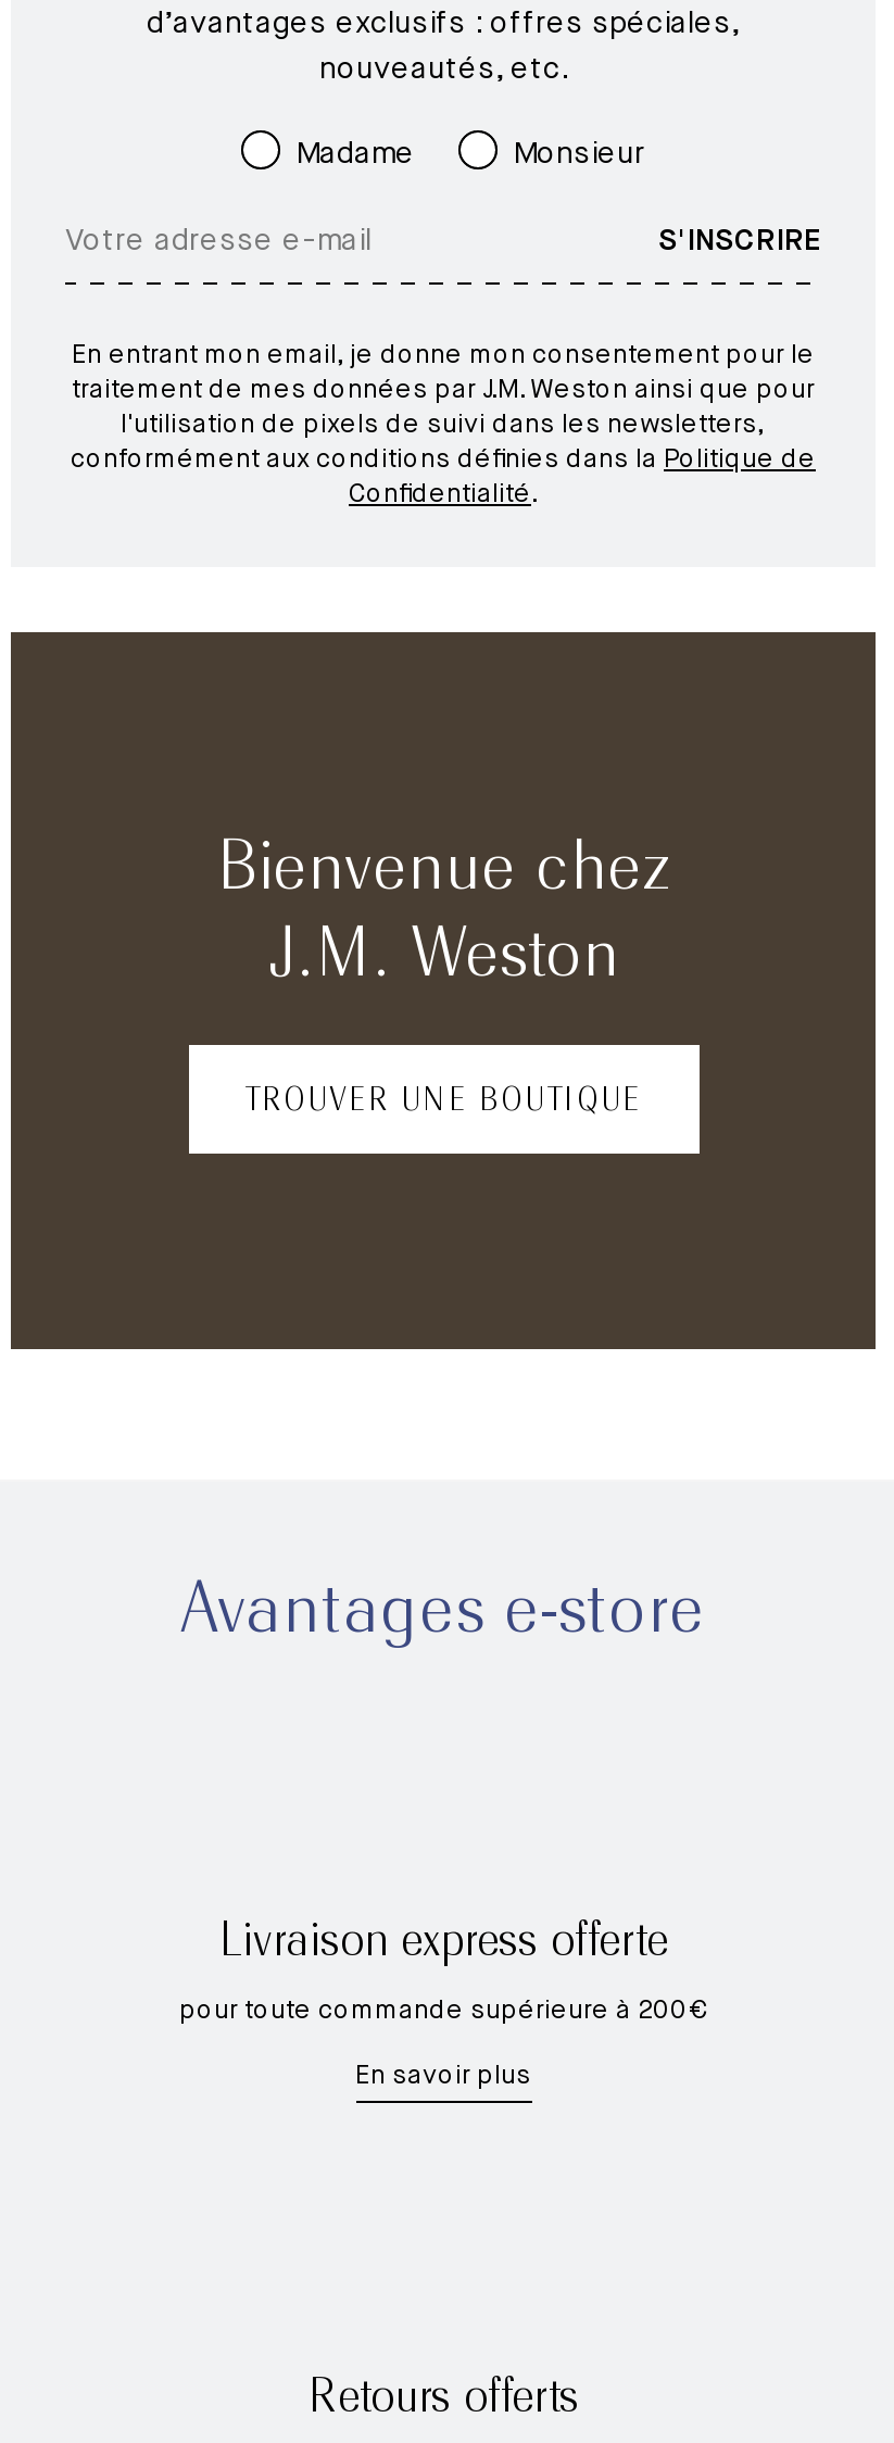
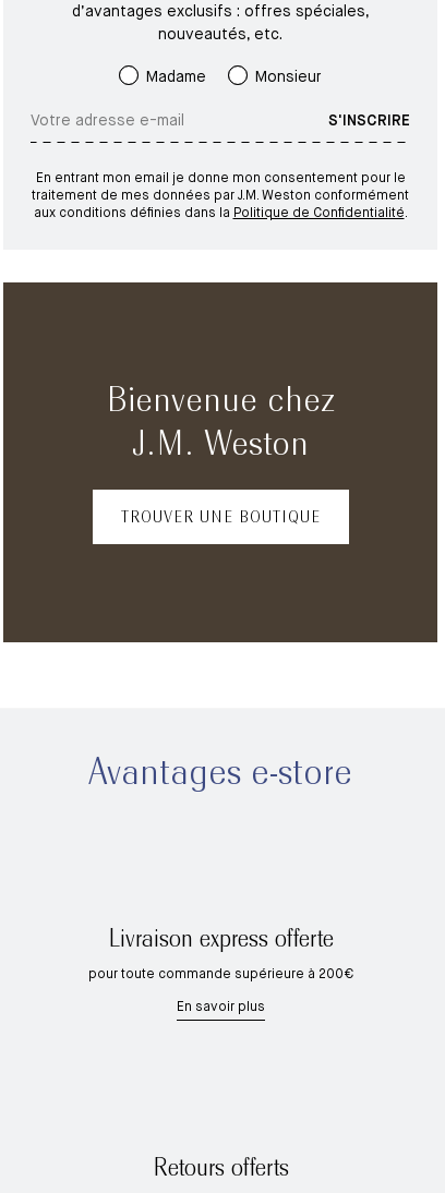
- En entrant mon email, je donne mon consentement pour le
- traitement de mes données par J.M. Weston ainsi que pour
- l'utilisation de pixels de suivi dans les newsletters,
- conformément aux conditions définies dans la Politique de
- Confidentialité.
+ En entrant mon email je donne mon consentement pour le
+ traitement de mes données par J.M. Weston conformément
+ aux conditions définies dans la Politique de Confidentialité.
